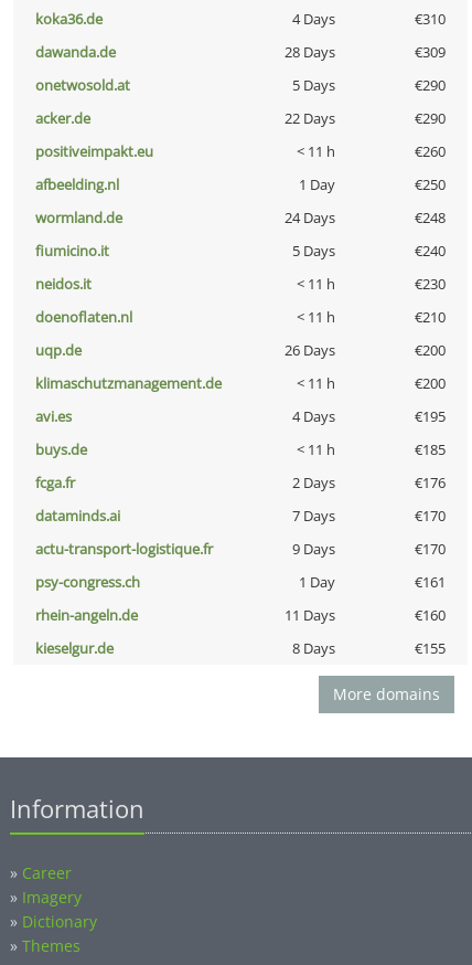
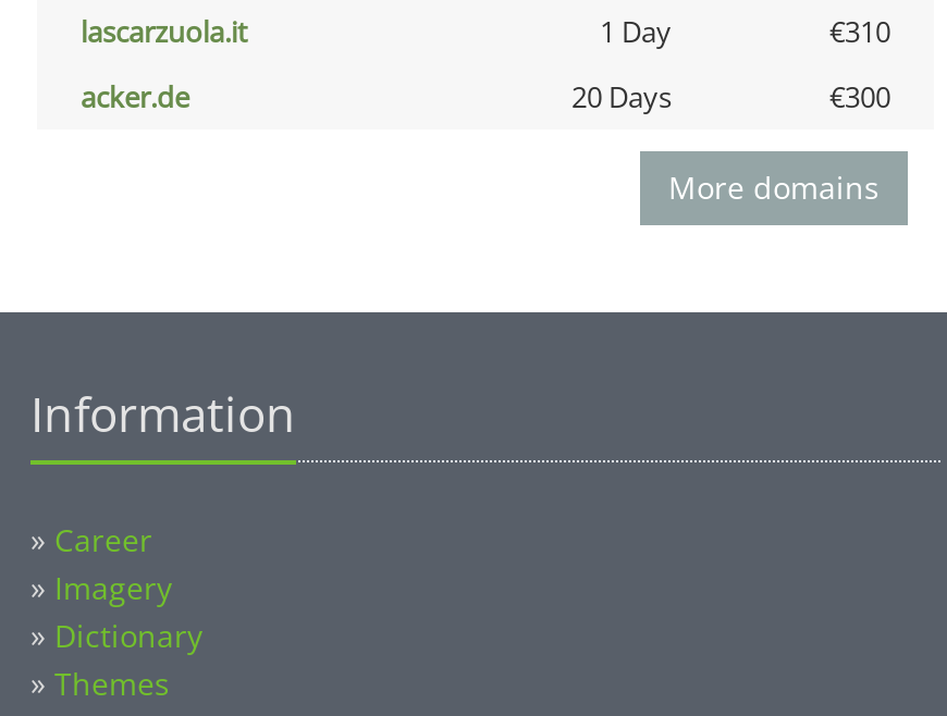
- koka36.de
- 4 Days
+ lascarzuola.it
+ 1 Day

- dawanda.de
- 28 Days
- €309
- onetwosold.at
- 5 Days
- €290

- 22 Days
- €290
- positiveimpakt.eu
- < 11 h
- €260
- afbeelding.nl
- 1 Day
- €250
- wormland.de
- 24 Days
- €248
- fiumicino.it
- 5 Days
- €240
- neidos.it
- < 11 h
- €230
- doenoflaten.nl
- < 11 h
- €210
- uqp.de
- 26 Days
- €200
- klimaschutzmanagement.de
- < 11 h
- €200
- avi.es
- 4 Days
- €195
- buys.de
- < 11 h
- €185
- fcga.fr
- 2 Days
- €176
- dataminds.ai
- 7 Days
- €170
- actu-transport-logistique.fr
- 9 Days
- €170
- psy-congress.ch
- 1 Day
- €161
- rhein-angeln.de
- 11 Days
- €160
- kieselgur.de
- 8 Days
- €155
+ 20 Days
+ €300
